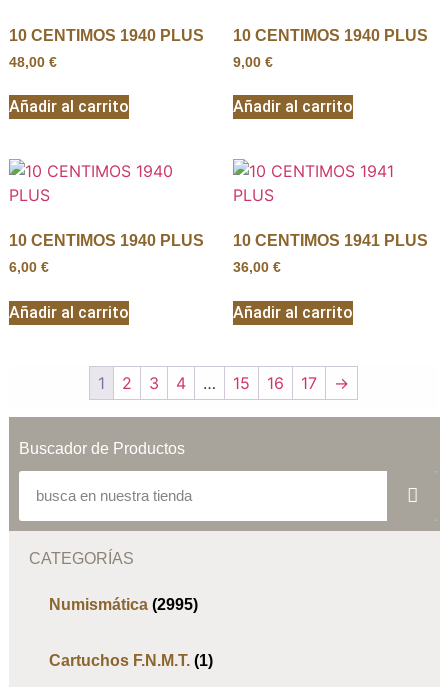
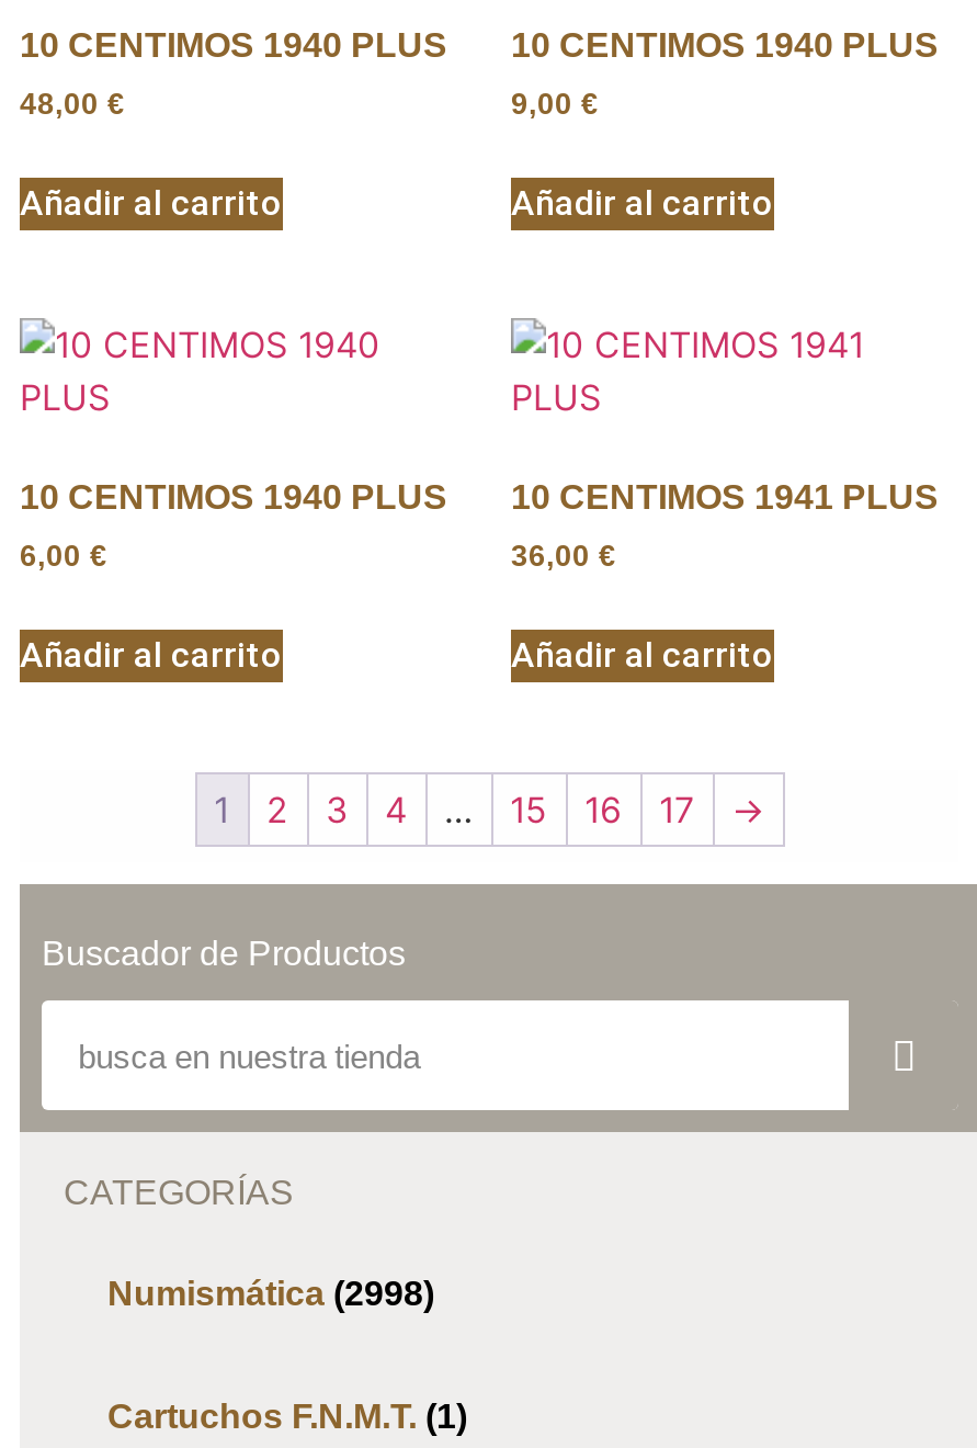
- Numismática (2995)
+ Numismática (2998)
